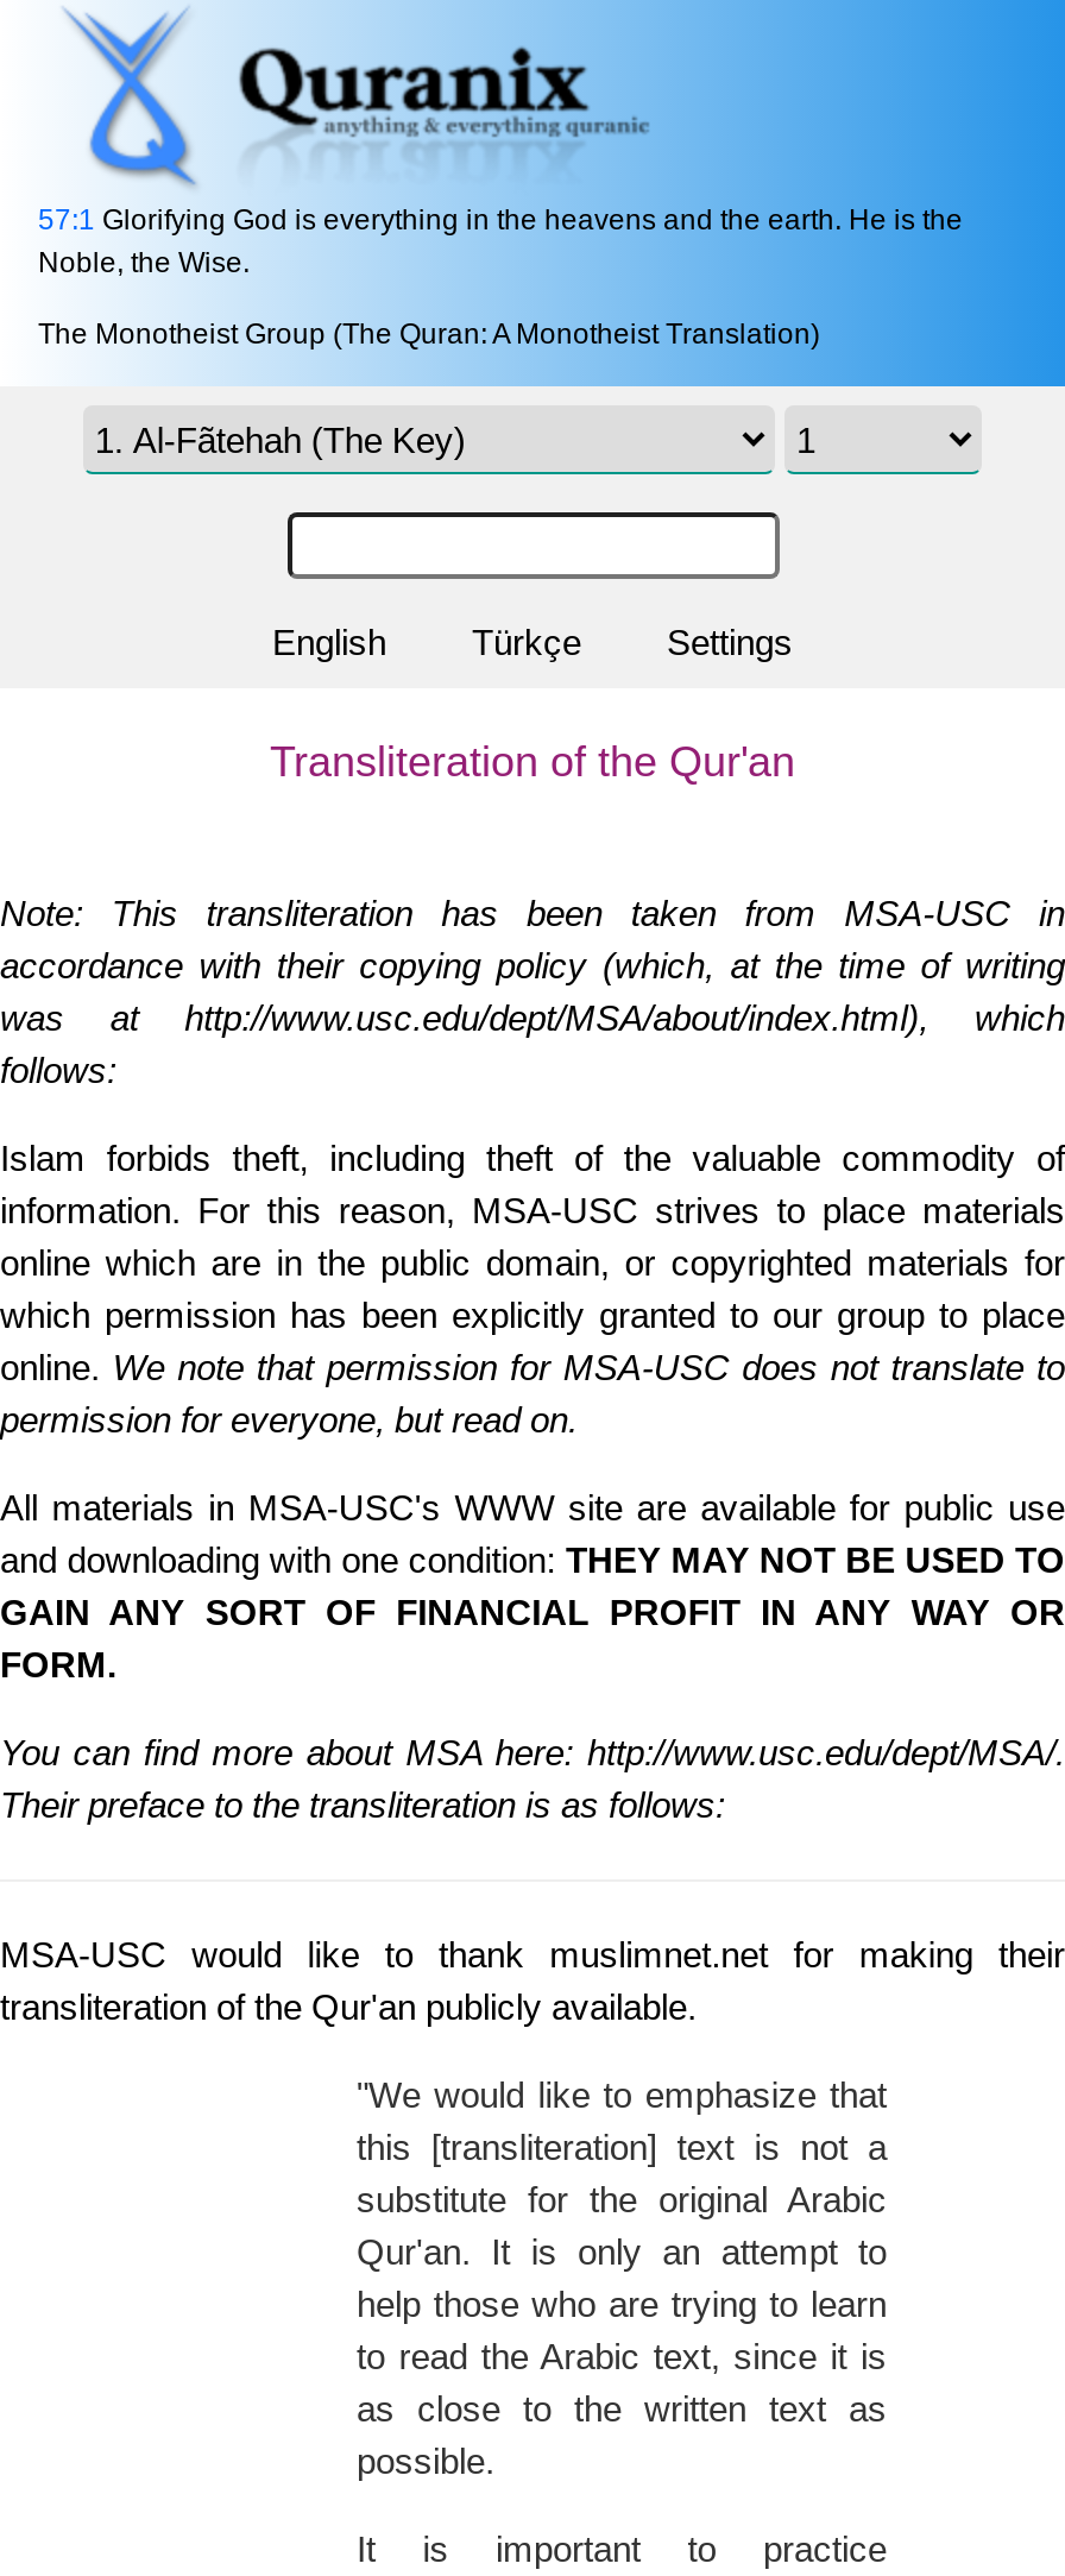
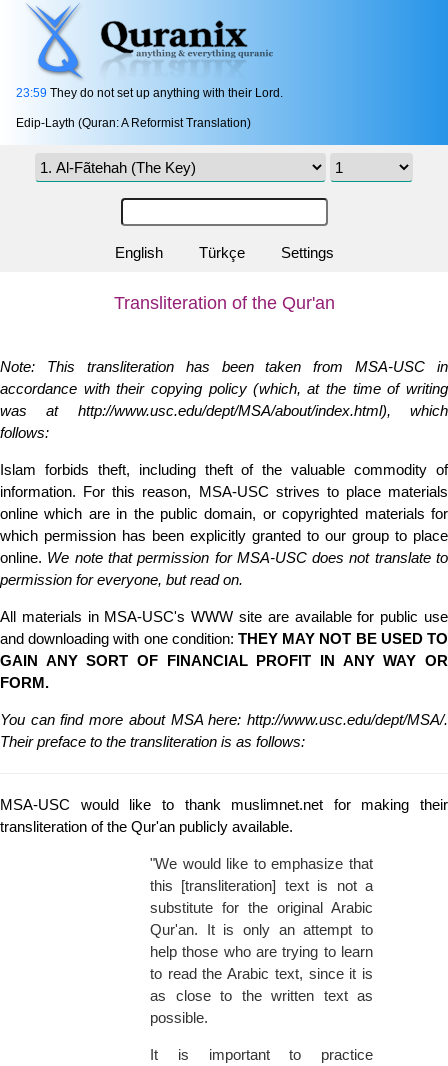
- 57:1 Glorifying God is everything in the heavens and the earth. He is the
- Noble, the Wise.
+ 23:59 They do not set up anything with their Lord.

- The Monotheist Group (The Quran: A Monotheist Translation)
+ Edip-Layth (Quran: A Reformist Translation)
